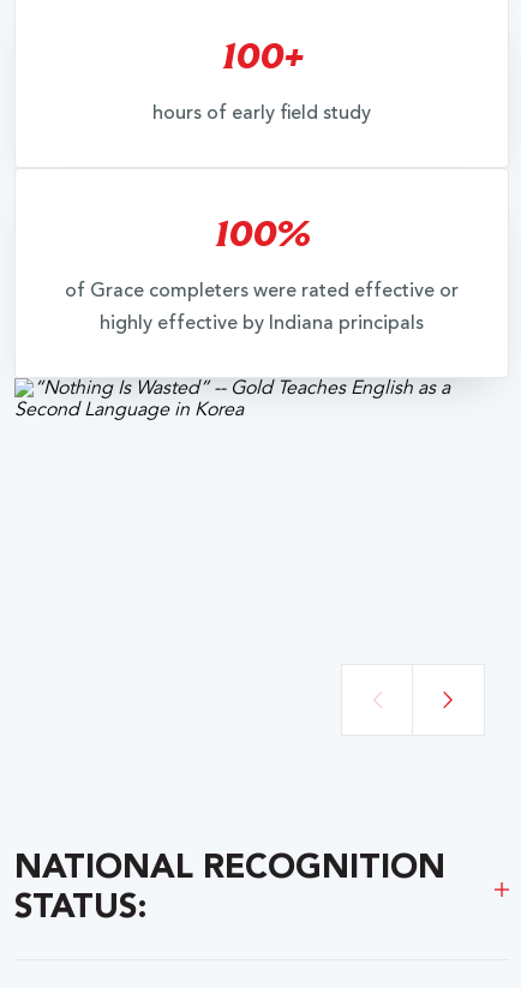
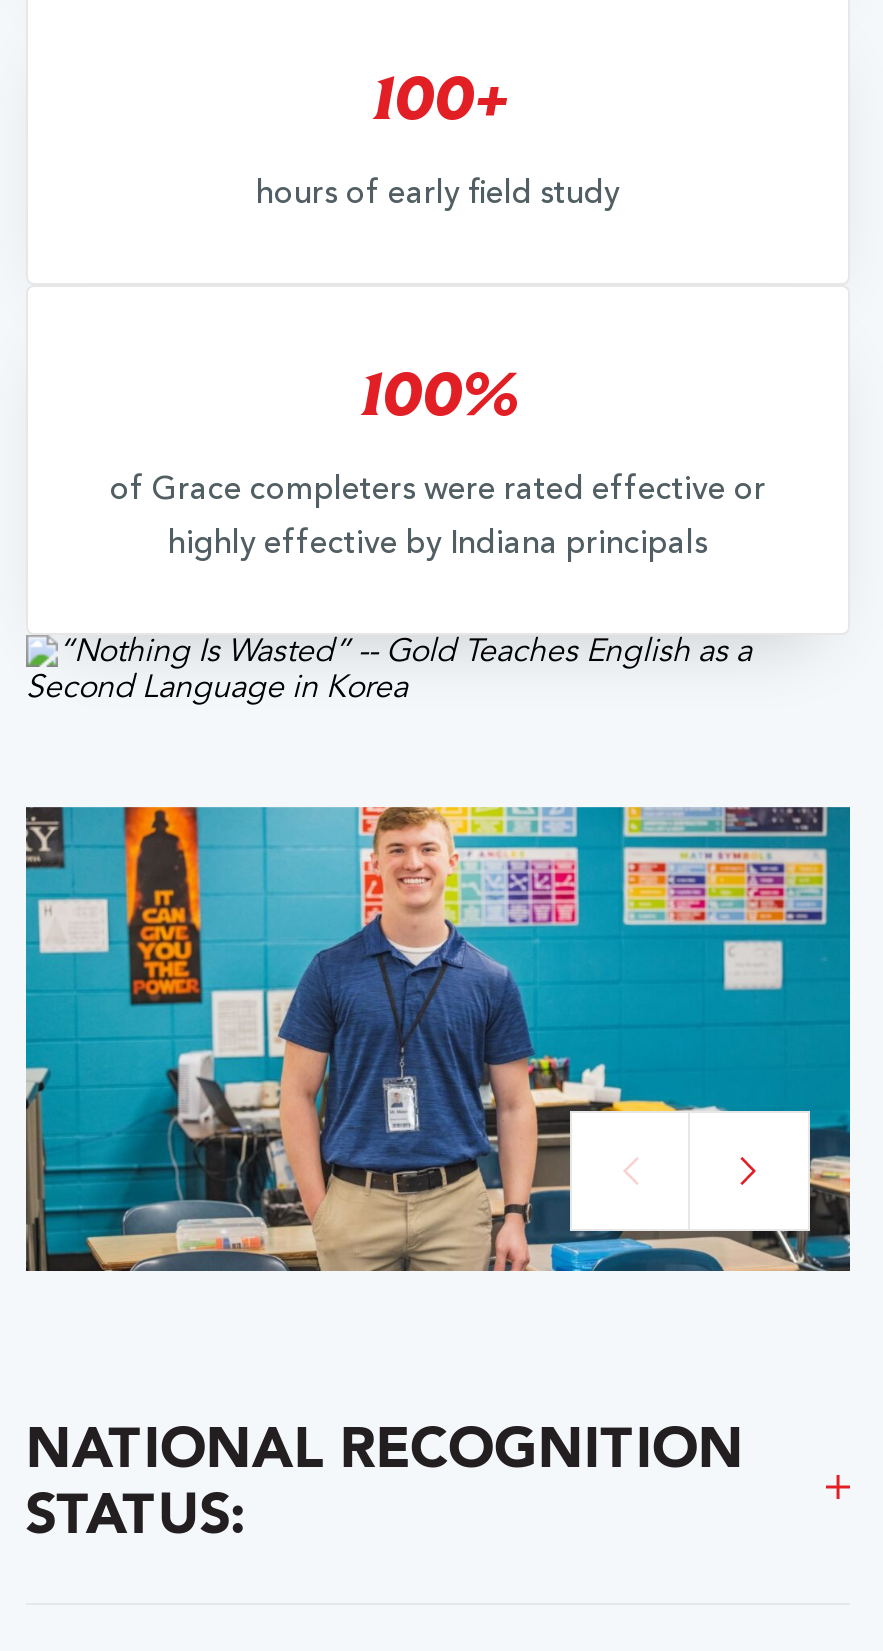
+ [image]
